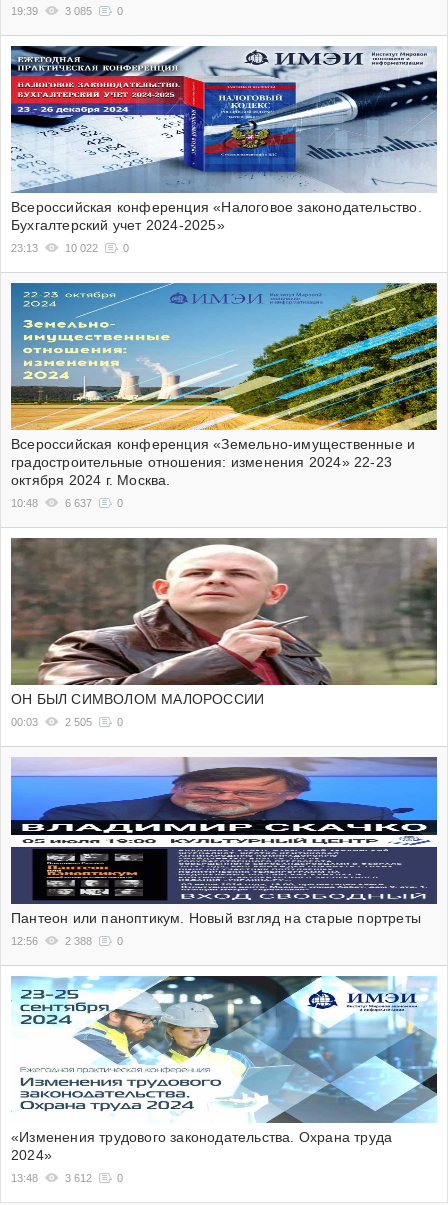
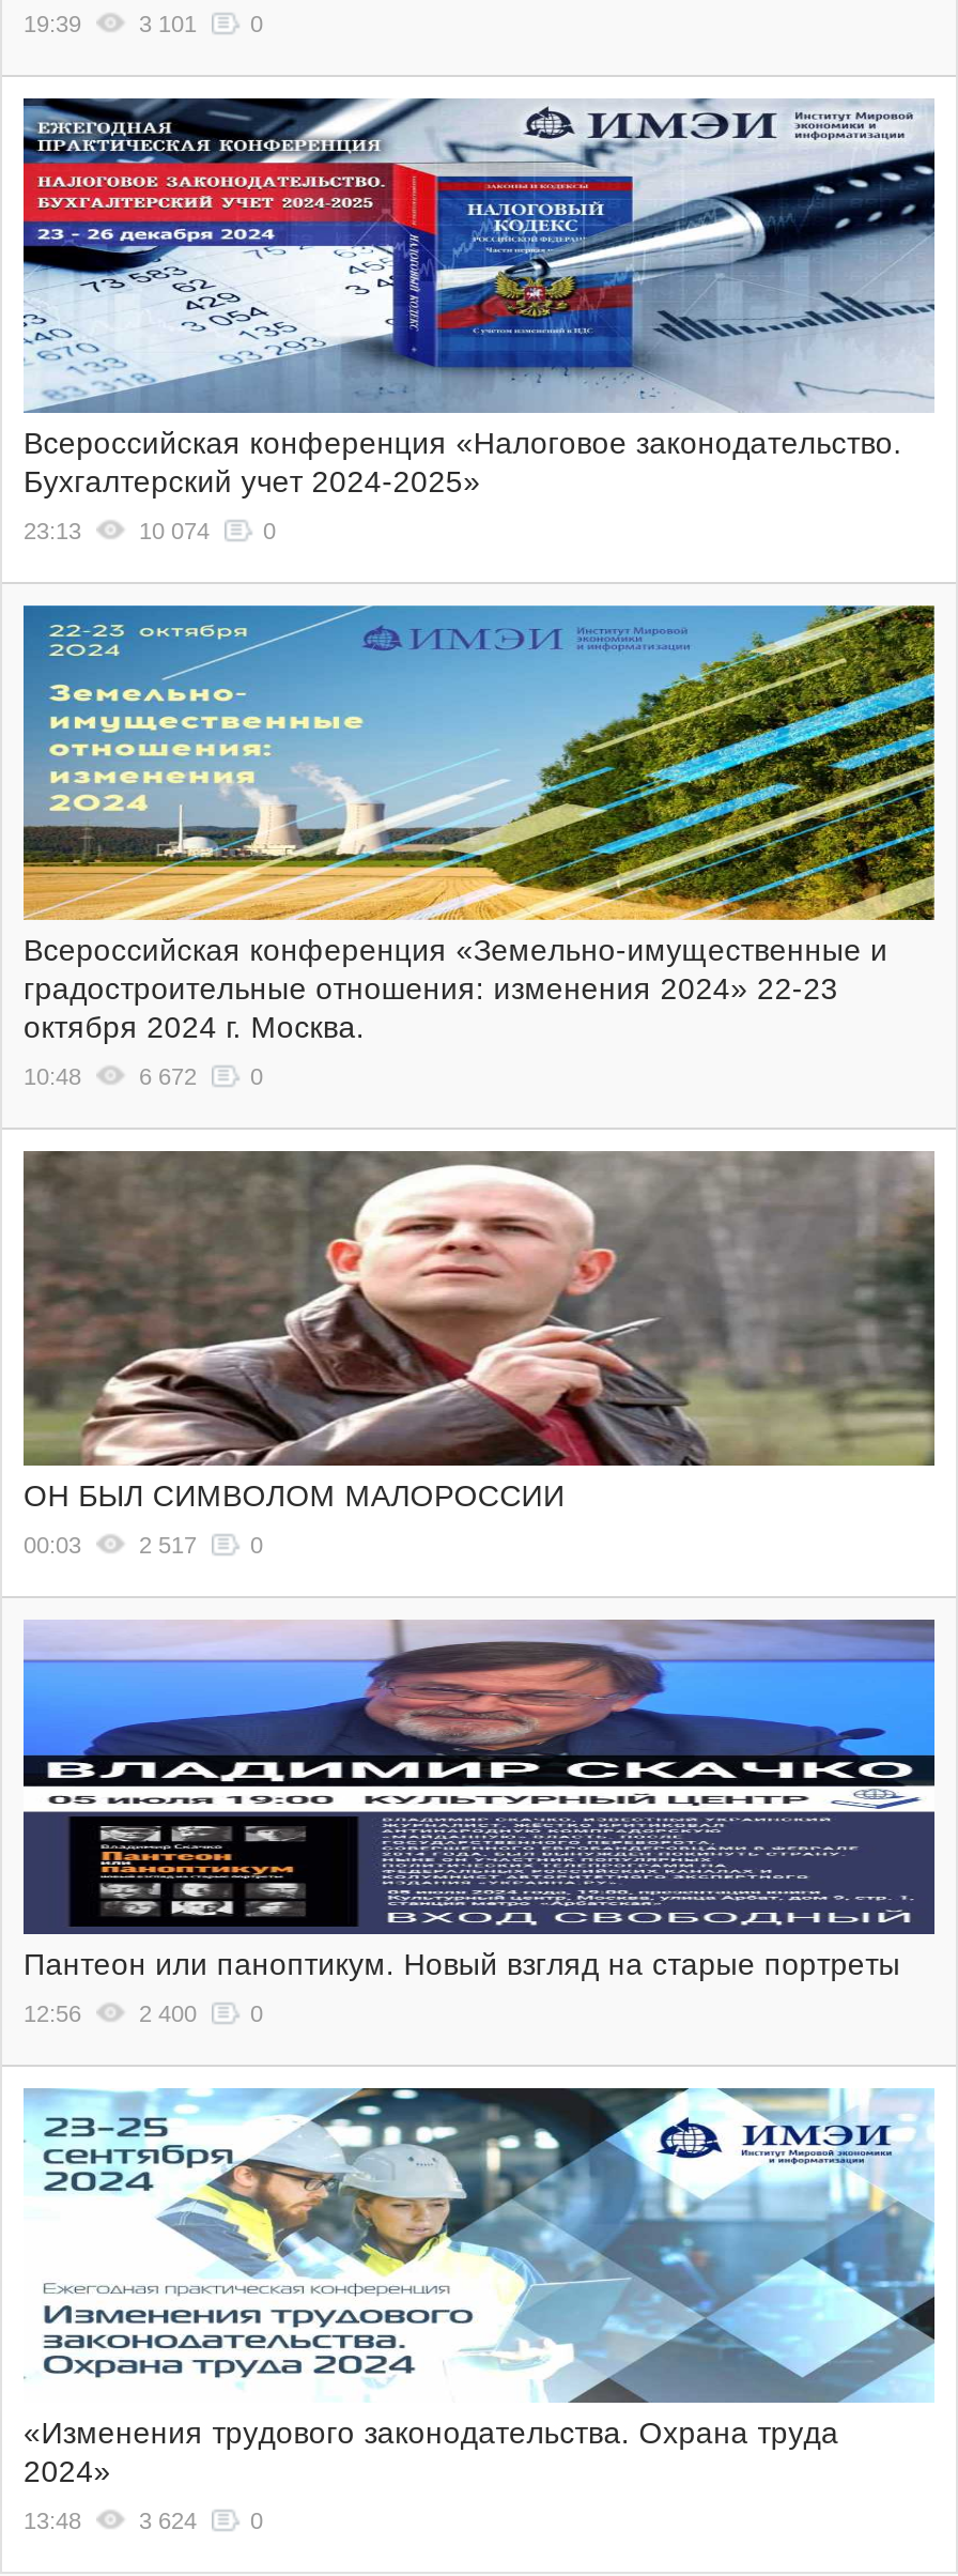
- 3 085
+ 3 101

- 10 022
+ 10 074

- 6 637
+ 6 672

- 2 505
+ 2 517

- 2 388
+ 2 400

- 3 612
+ 3 624
